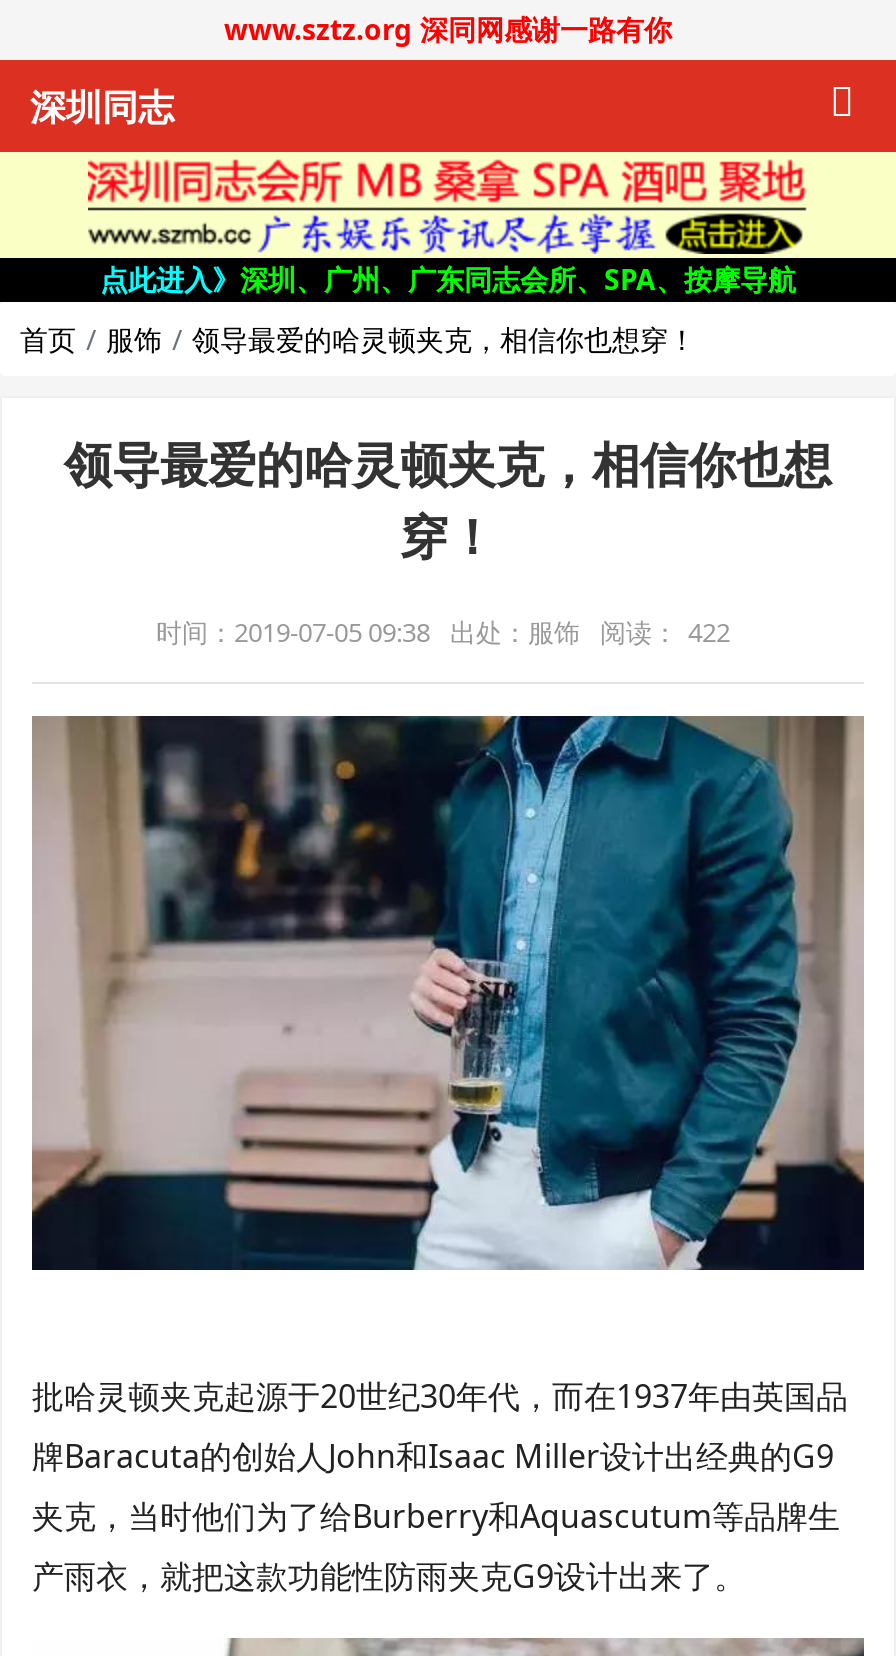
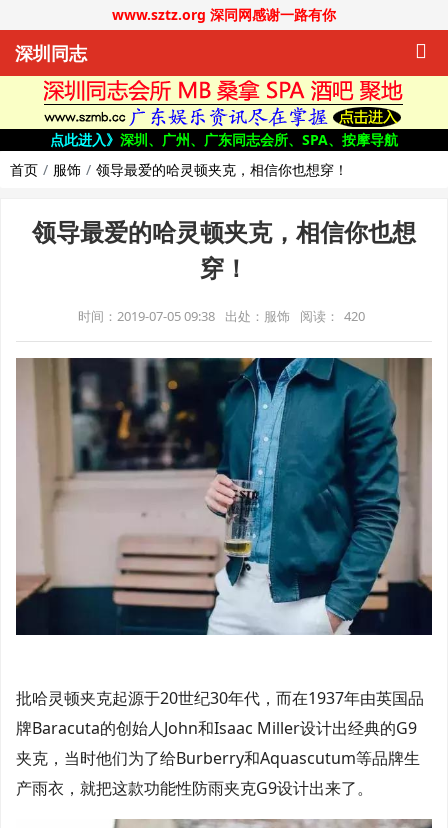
- 时间：2019-07-05 09:38 出处：服饰 阅读： 422
+ 时间：2019-07-05 09:38 出处：服饰 阅读： 420
